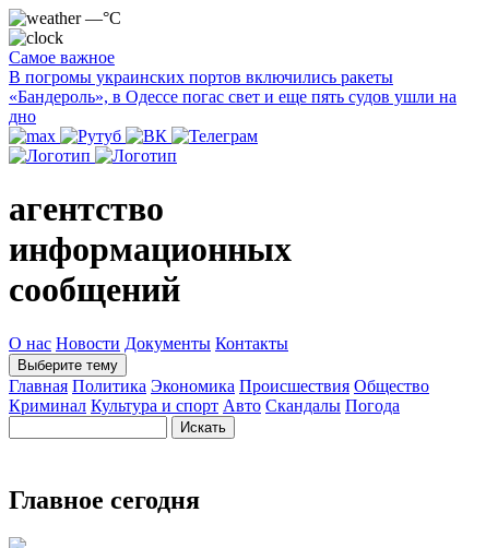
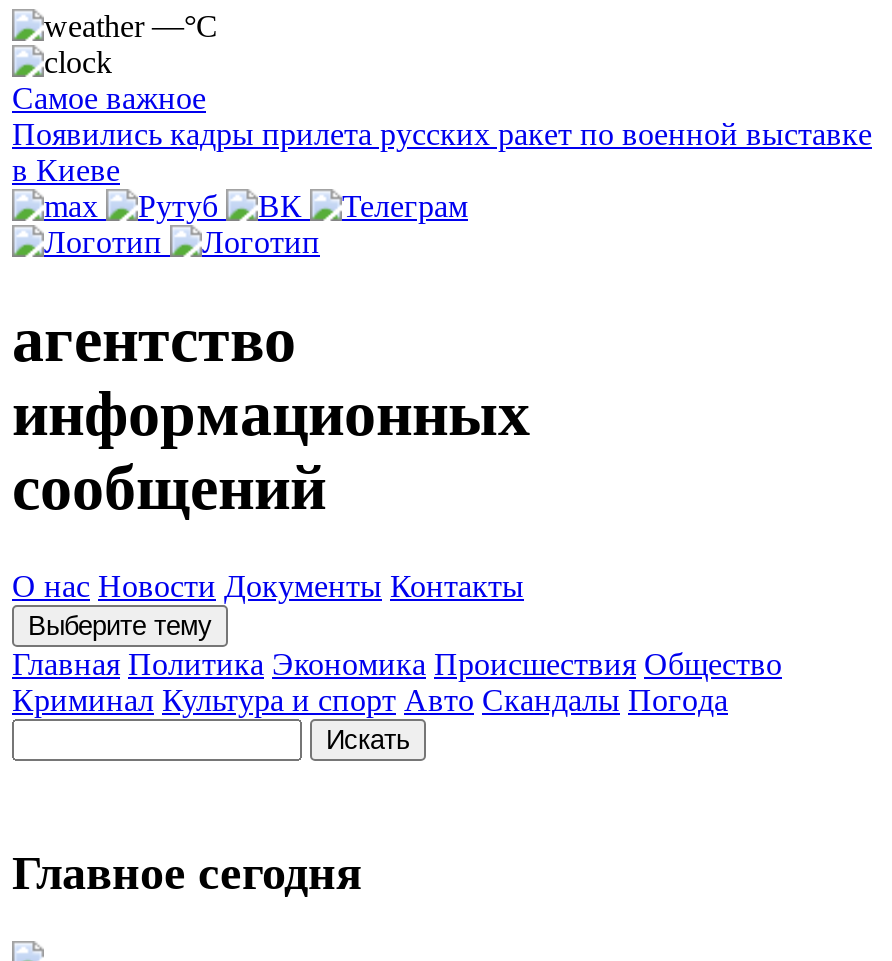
- В погромы украинских портов включились ракеты
- «Бандероль», в Одессе погас свет и еще пять судов ушли на
- дно
+ Появились кадры прилета русских ракет по военной выставке
+ в Киеве
